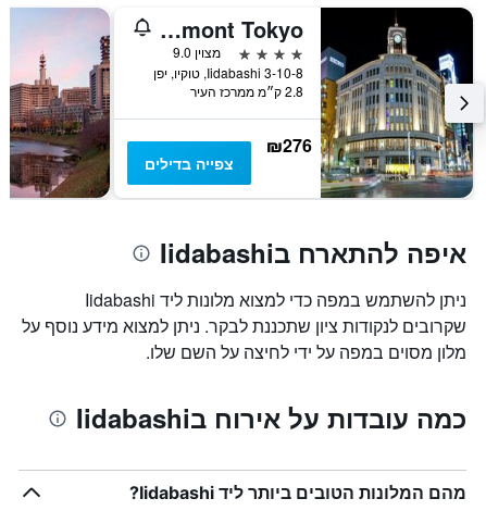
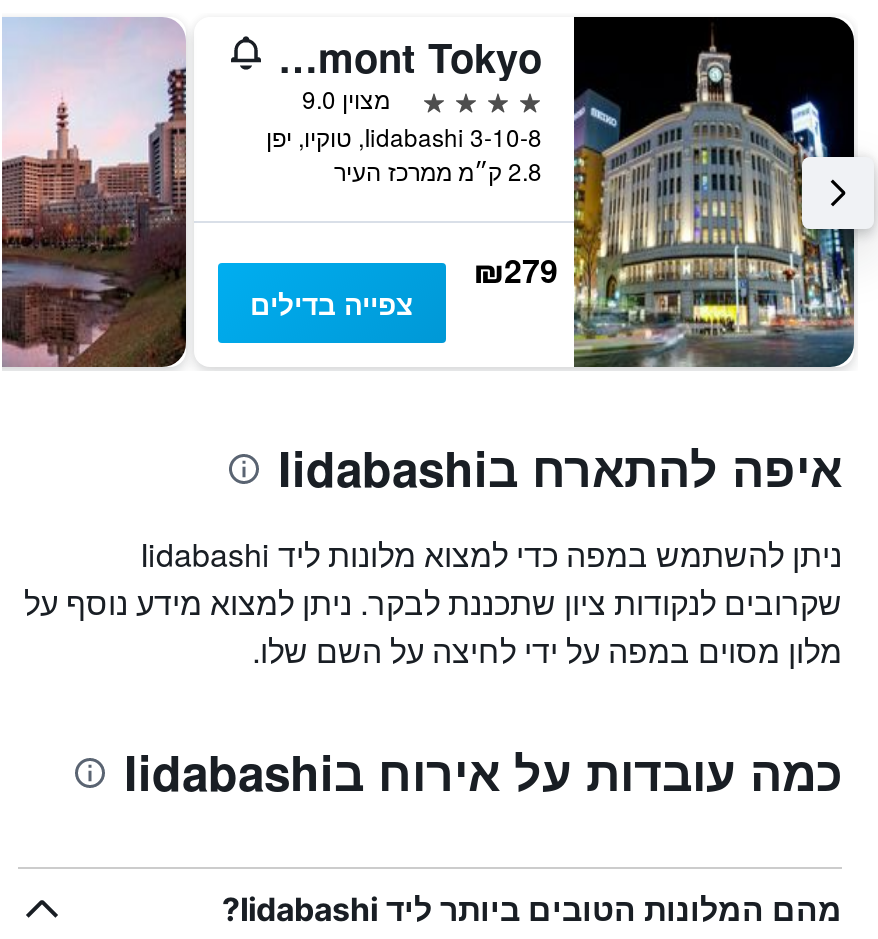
- ₪276
+ ₪279
